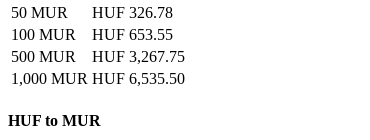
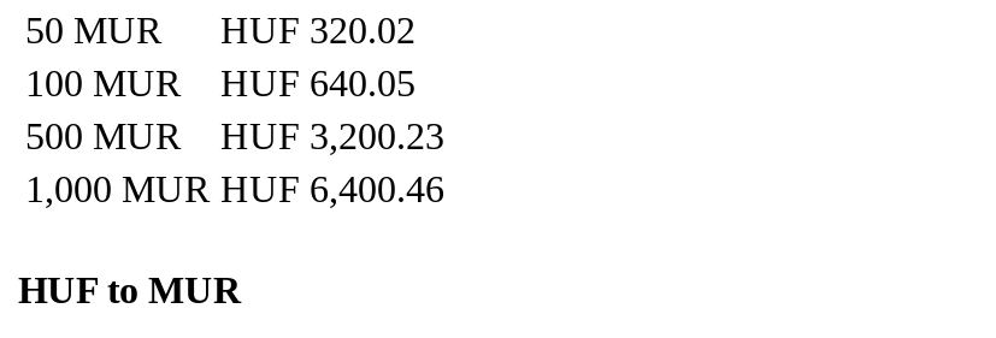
- 50 MUR HUF 326.78
+ 50 MUR HUF 320.02

- 100 MUR HUF 653.55
+ 100 MUR HUF 640.05

- 500 MUR HUF 3,267.75
+ 500 MUR HUF 3,200.23

- 1,000 MUR HUF 6,535.50
+ 1,000 MUR HUF 6,400.46
